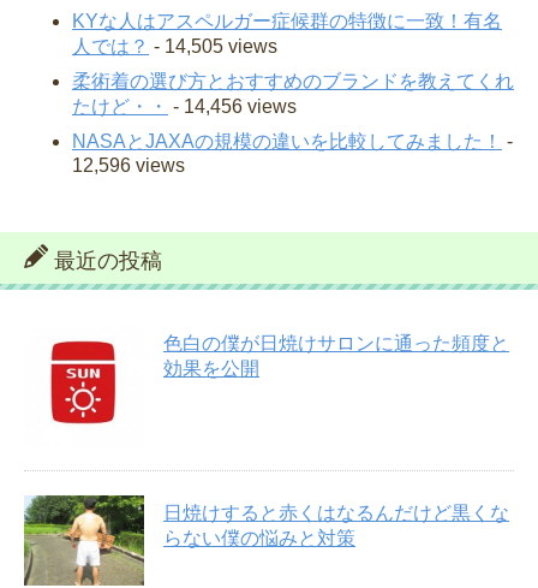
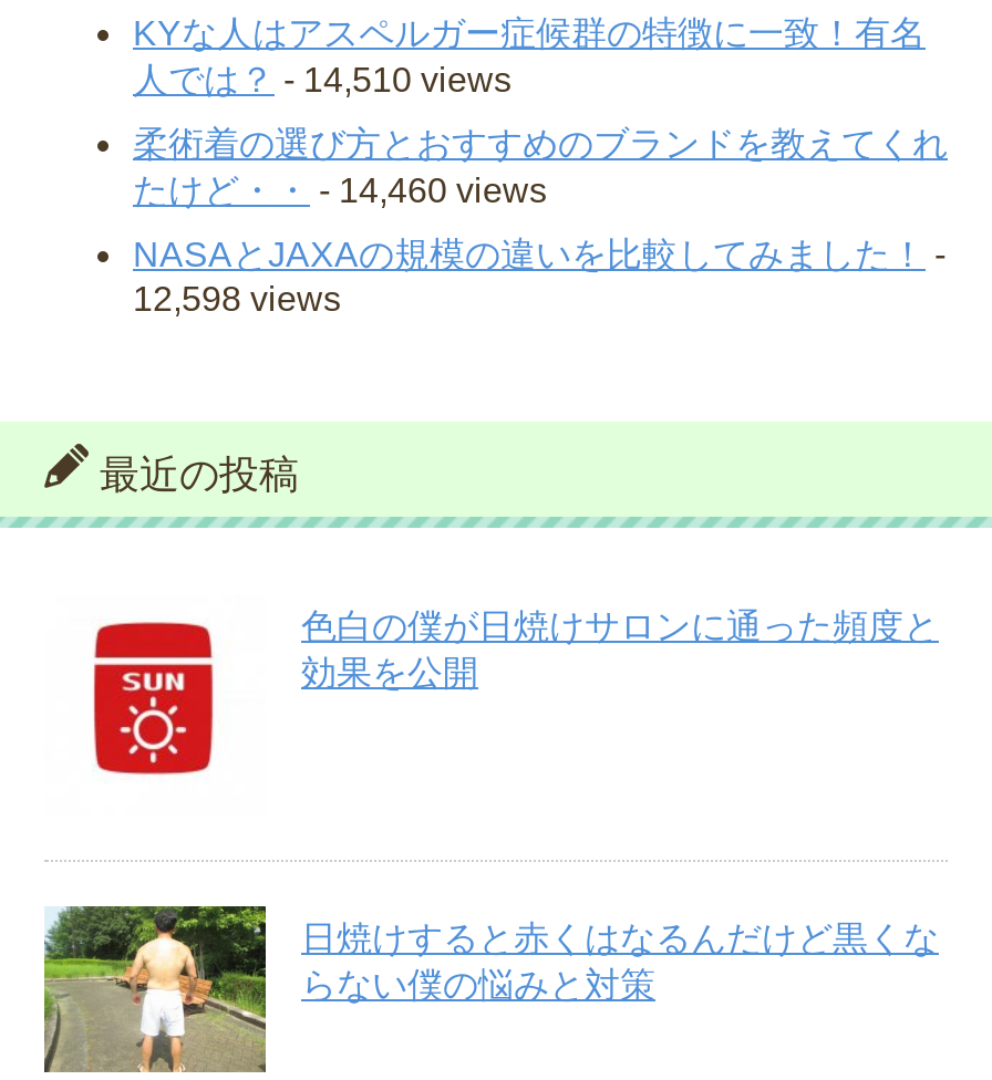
- 人では？- 14,505 views
+ 人では？- 14,510 views

- たけど・・- 14,456 views
+ たけど・・- 14,460 views

- 12,596 views
+ 12,598 views
